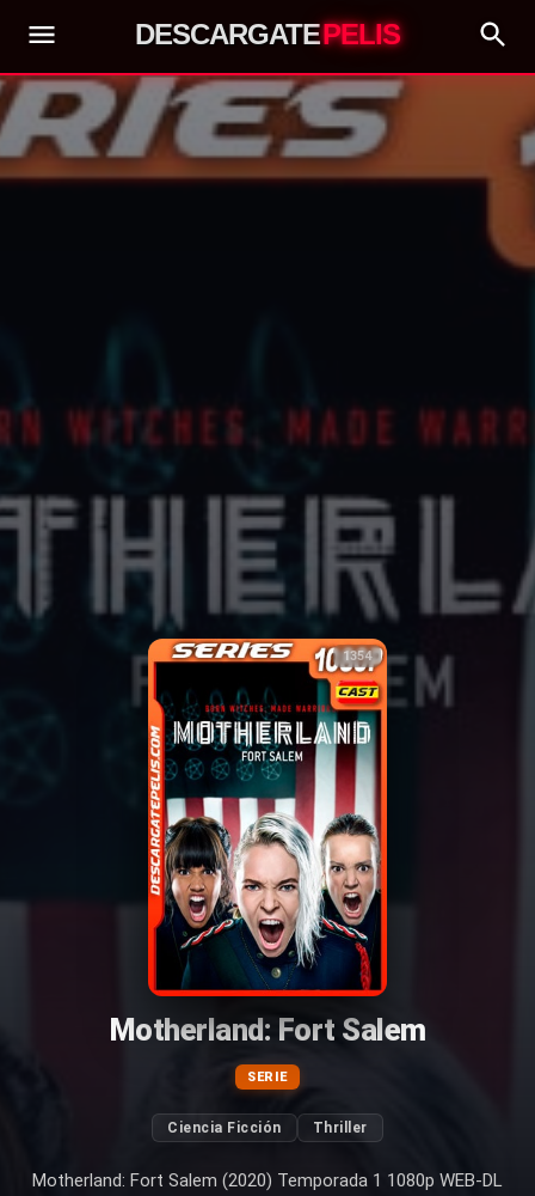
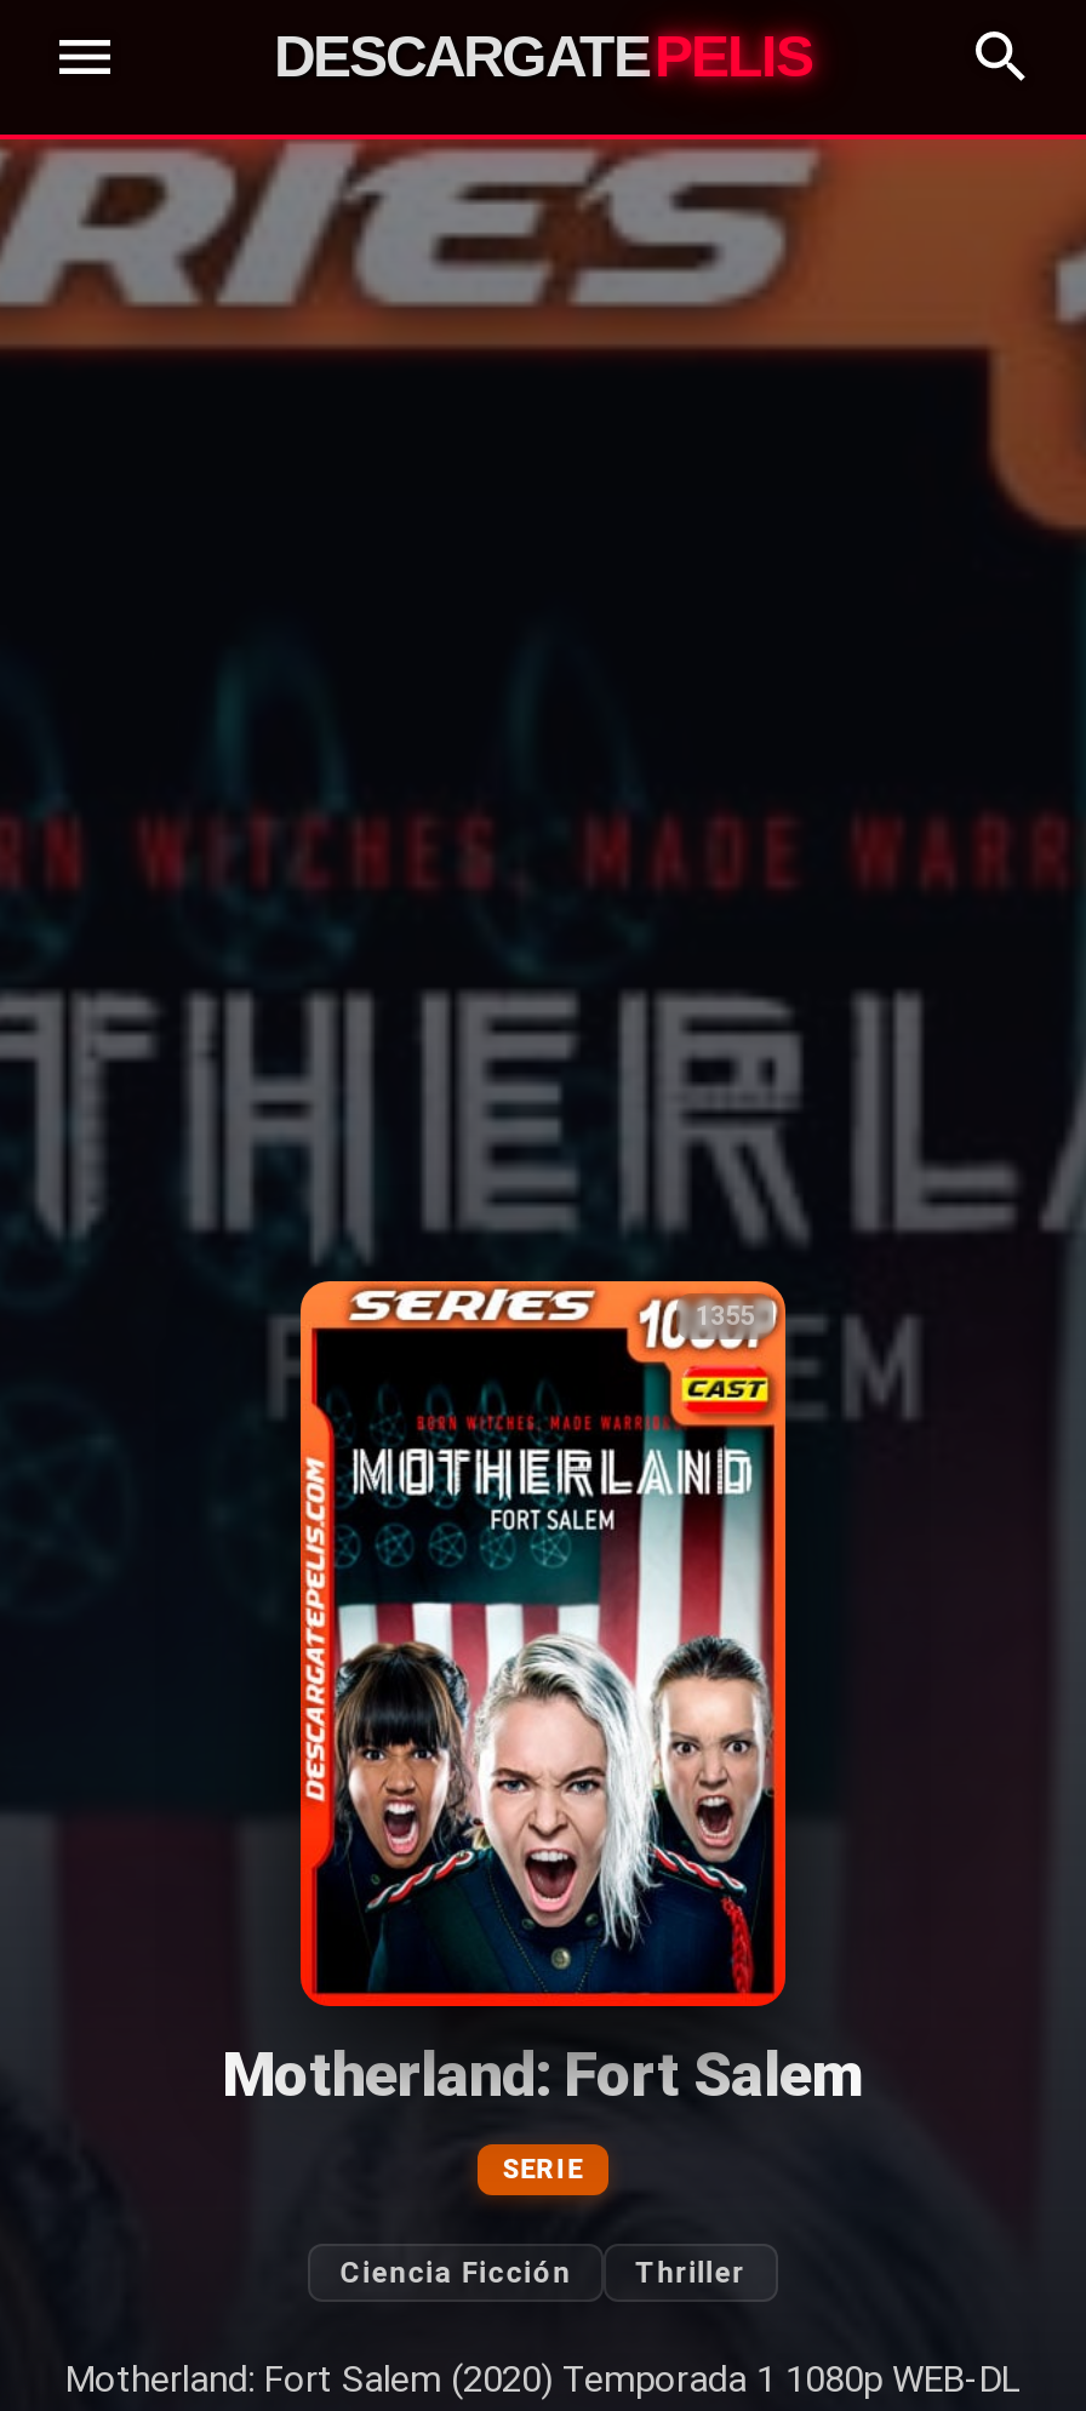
- 1354
+ 1355
